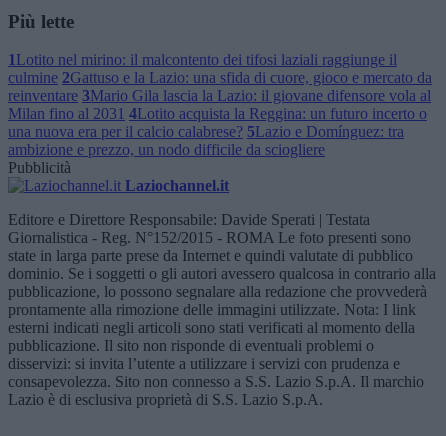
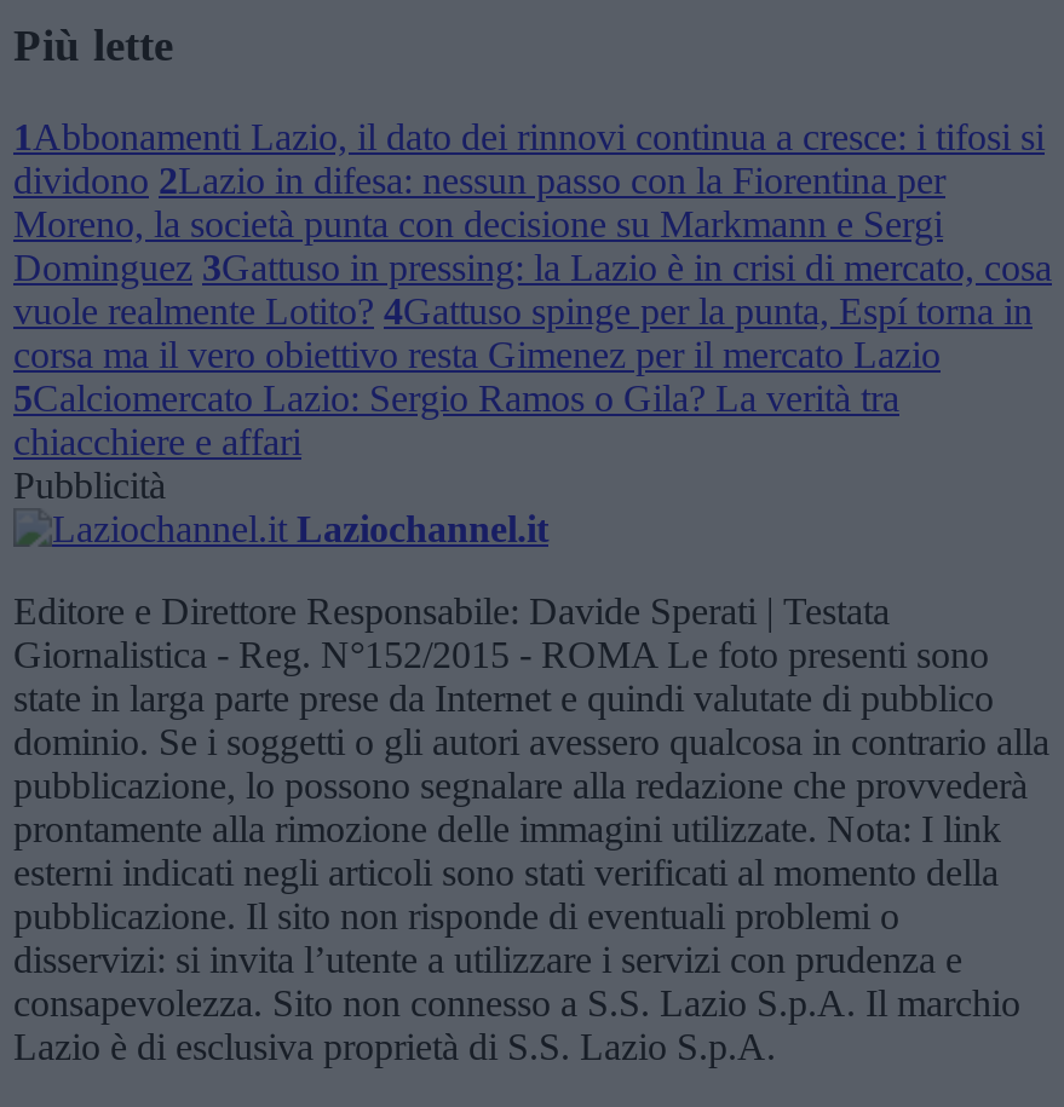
- 1Lotito nel mirino: il malcontento dei tifosi laziali raggiunge il
- culmine 2Gattuso e la Lazio: una sfida di cuore, gioco e mercato da
- reinventare 3Mario Gila lascia la Lazio: il giovane difensore vola al
- Milan fino al 2031 4Lotito acquista la Reggina: un futuro incerto o
- una nuova era per il calcio calabrese? 5Lazio e Domínguez: tra
- ambizione e prezzo, un nodo difficile da sciogliere
+ 1Abbonamenti Lazio, il dato dei rinnovi continua a cresce: i tifosi si
+ dividono 2Lazio in difesa: nessun passo con la Fiorentina per
+ Moreno, la società punta con decisione su Markmann e Sergi
+ Dominguez 3Gattuso in pressing: la Lazio è in crisi di mercato, cosa
+ vuole realmente Lotito? 4Gattuso spinge per la punta, Espí torna in
+ corsa ma il vero obiettivo resta Gimenez per il mercato Lazio
+ 5Calciomercato Lazio: Sergio Ramos o Gila? La verità tra
+ chiacchiere e affari
